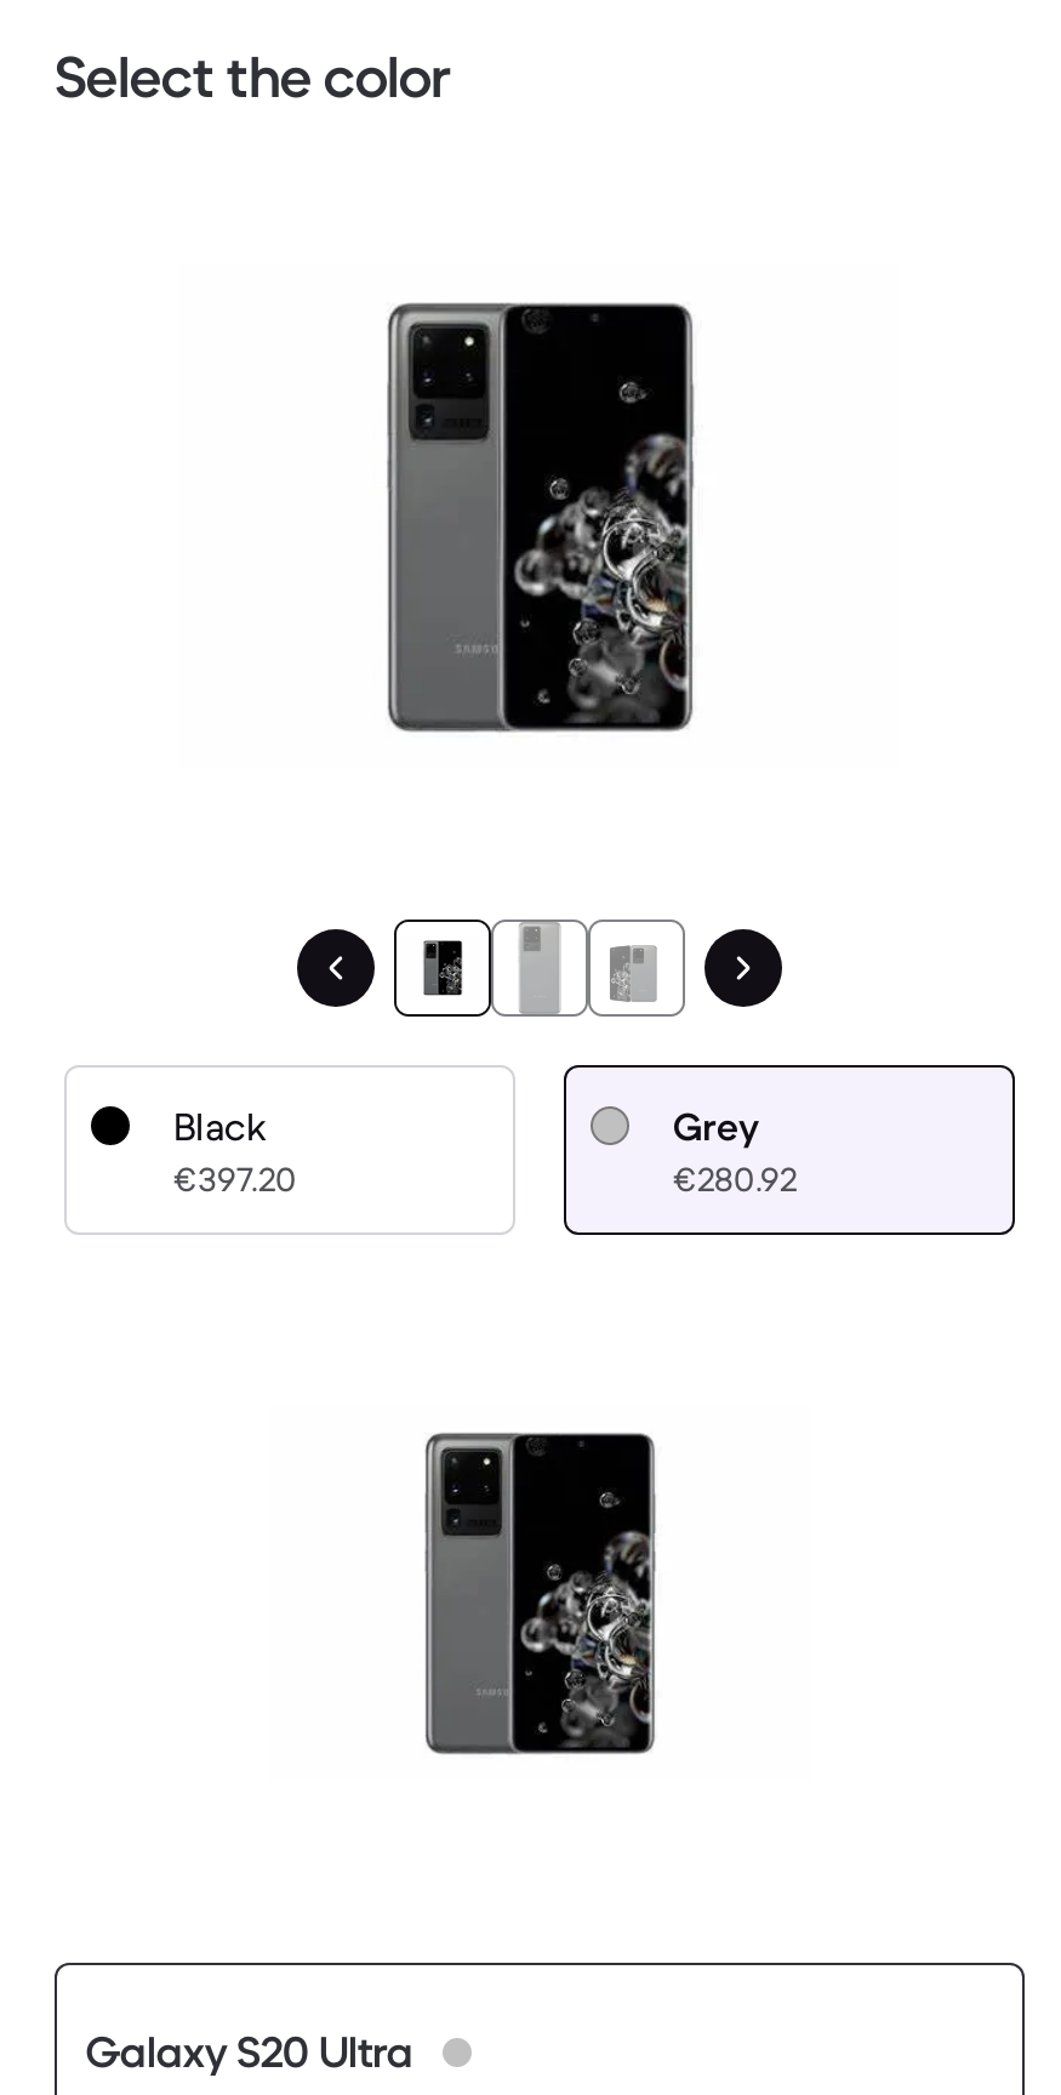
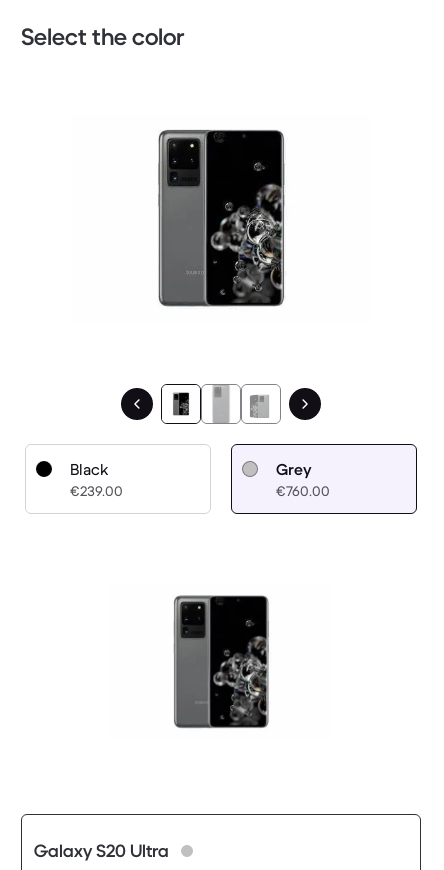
- €397.20
+ €239.00

- €280.92
+ €760.00
